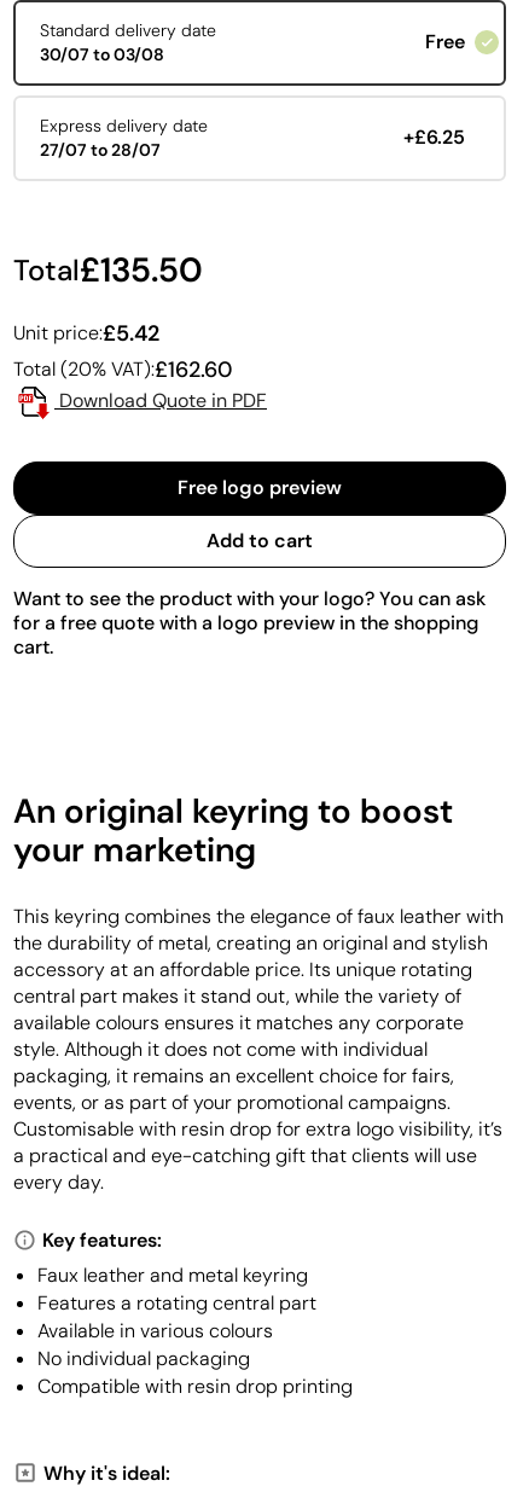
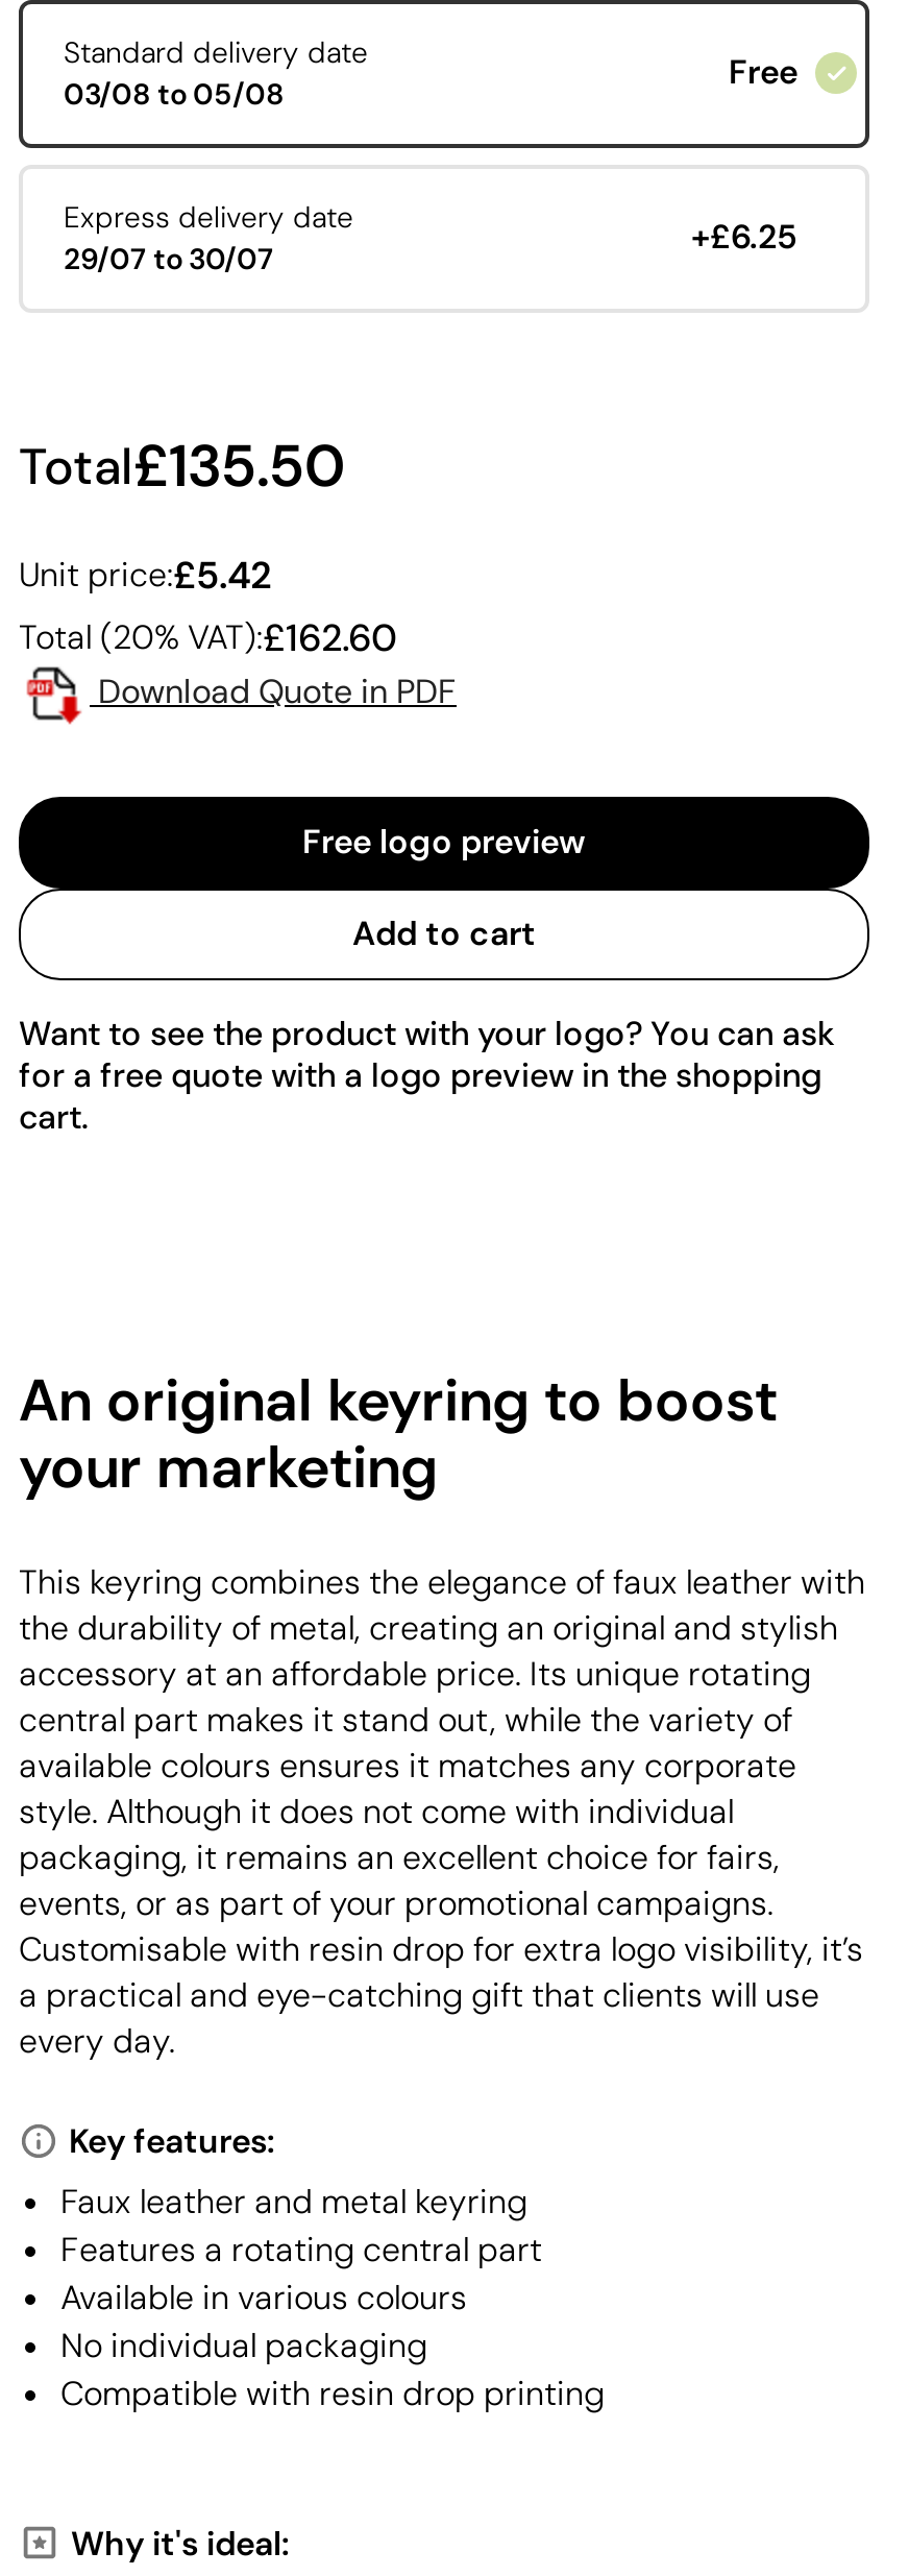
- 30/07 to 03/08
+ 03/08 to 05/08

- 27/07 to 28/07
+ 29/07 to 30/07
